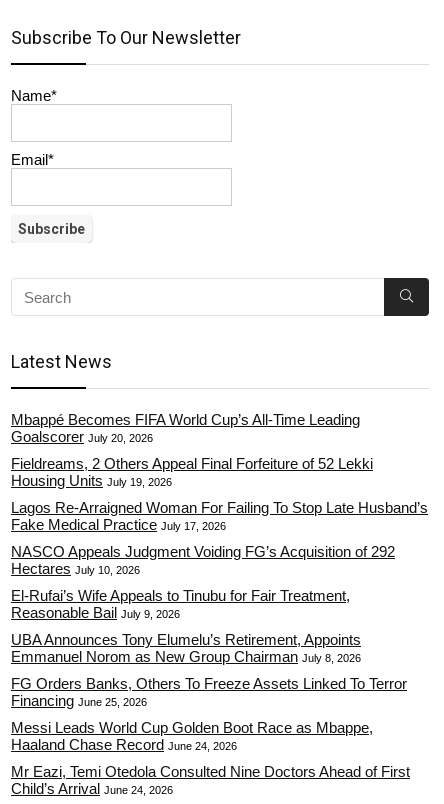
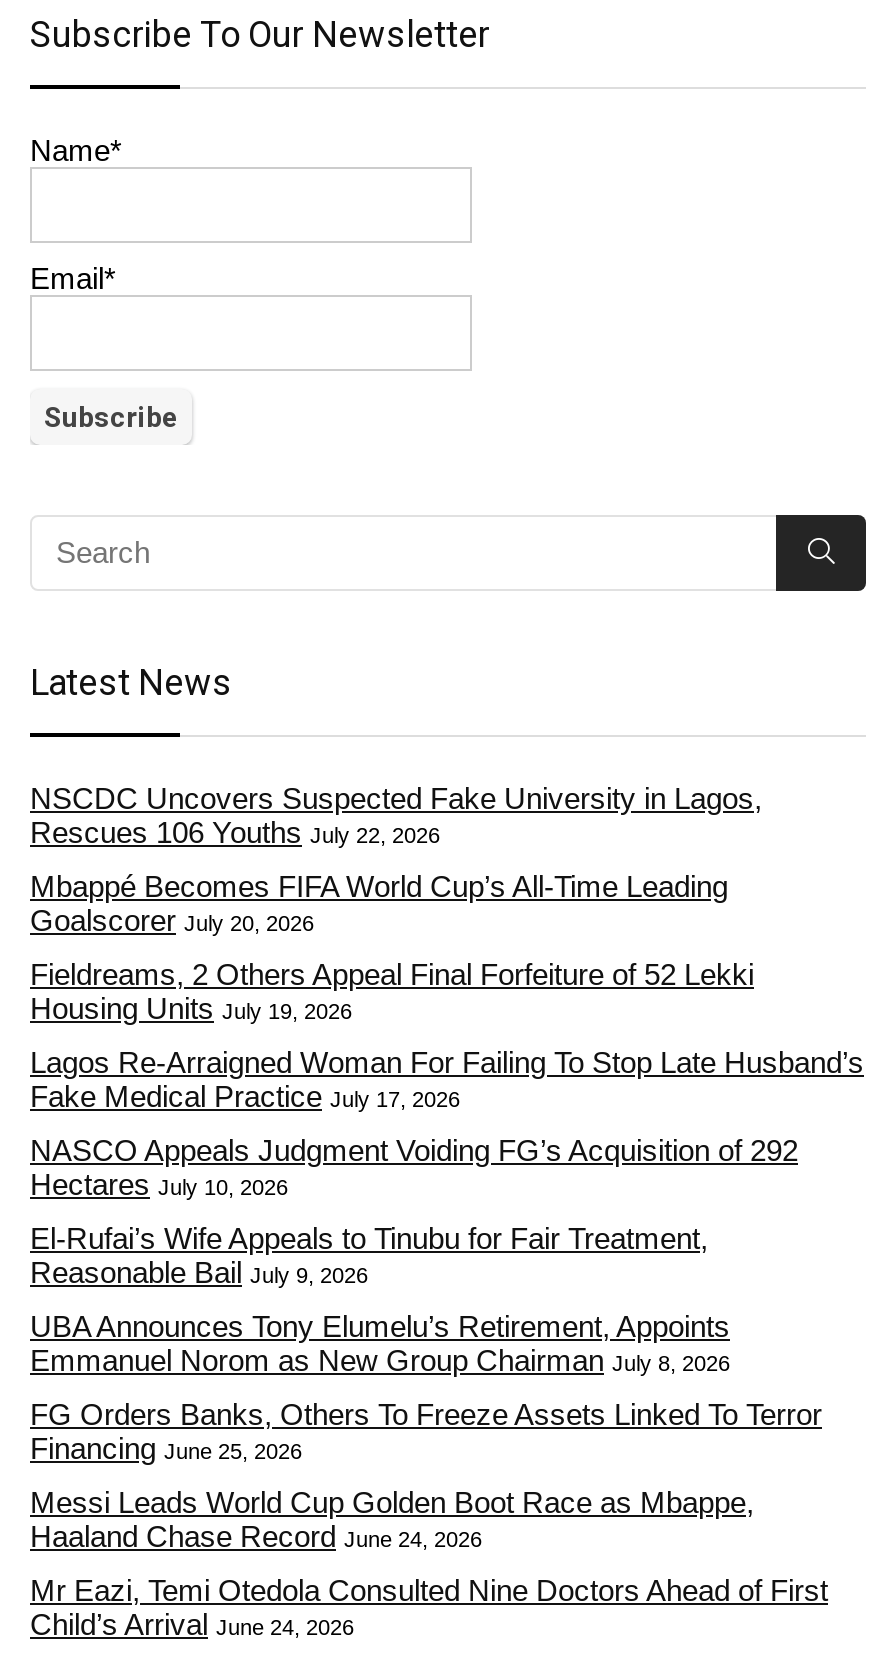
+ NSCDC Uncovers Suspected Fake University in Lagos,
+ Rescues 106 Youths July 22, 2026
